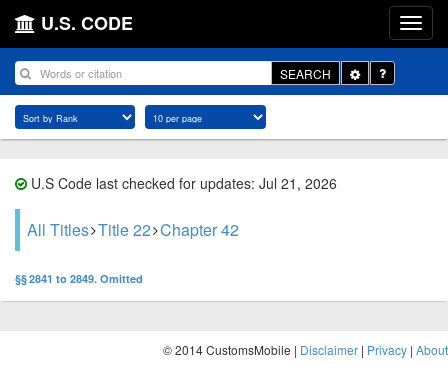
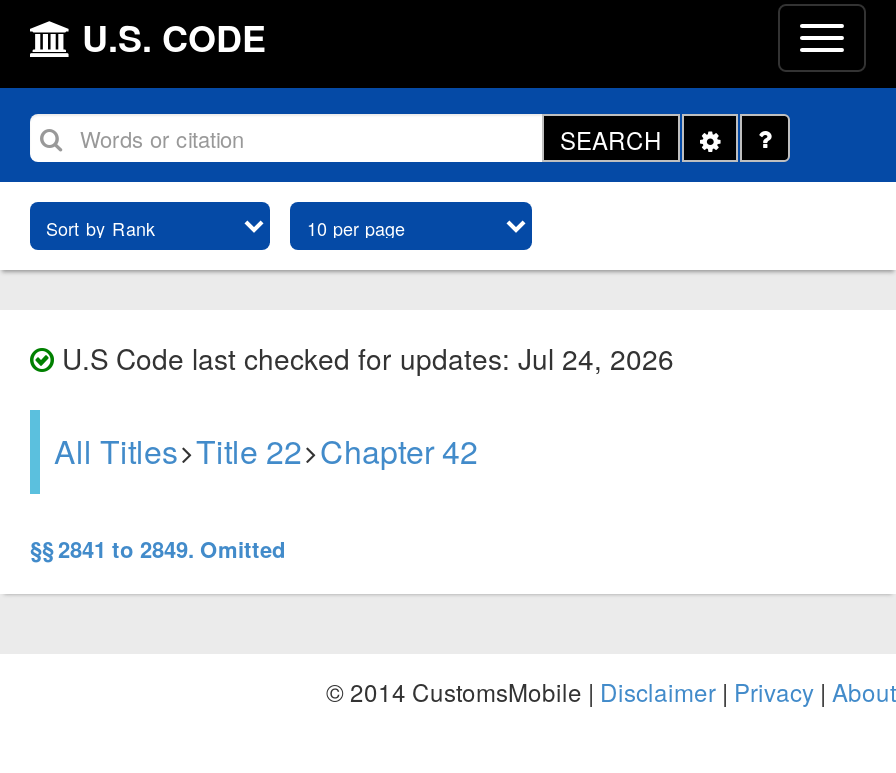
- U.S Code last checked for updates: Jul 21, 2026
+ U.S Code last checked for updates: Jul 24, 2026
